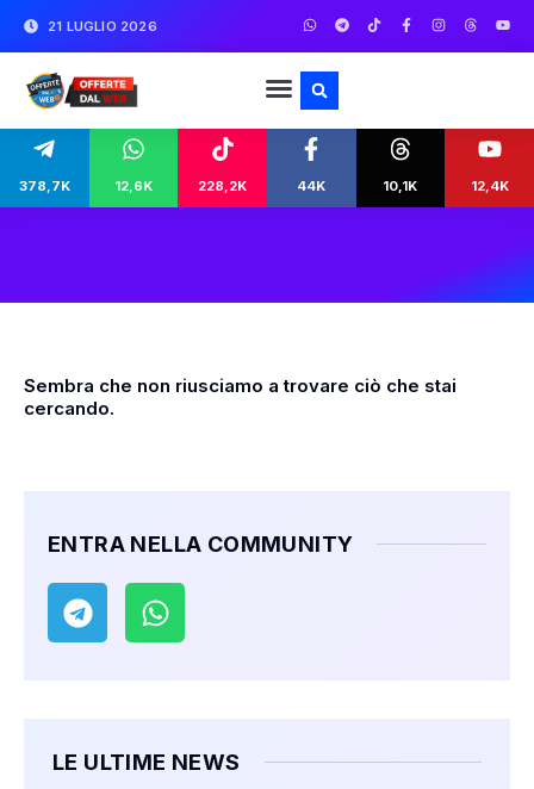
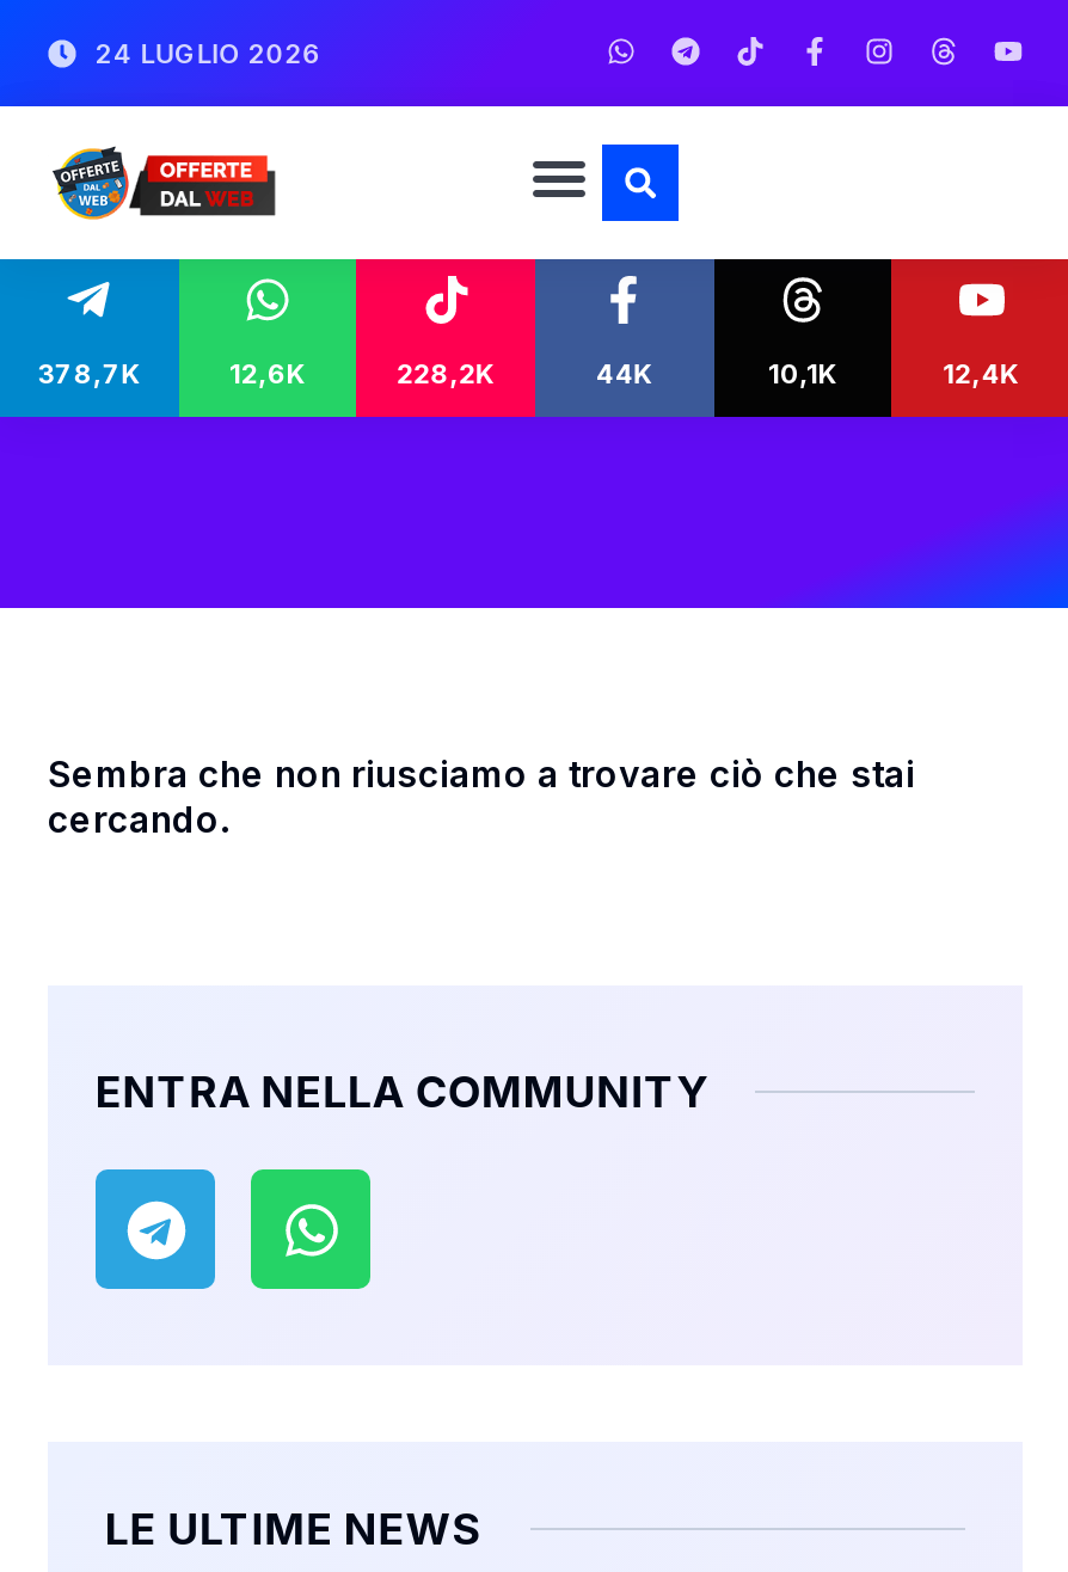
- 21 LUGLIO 2026
+ 24 LUGLIO 2026
